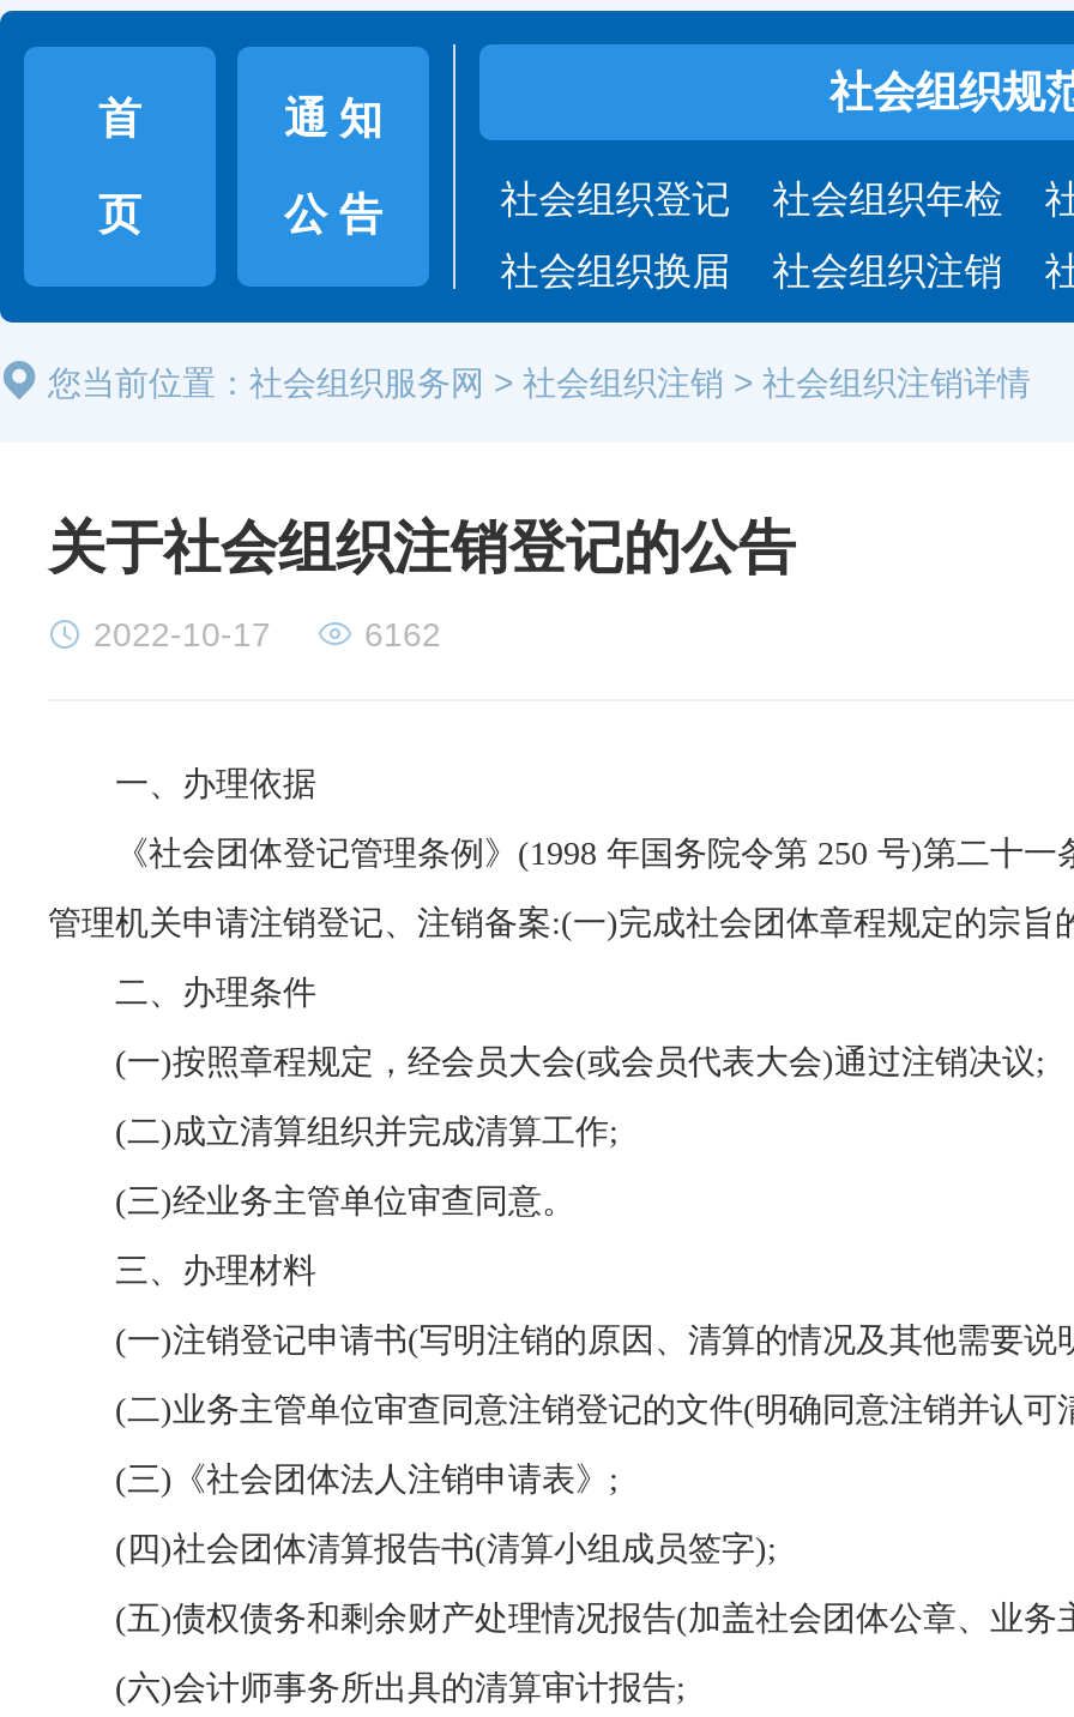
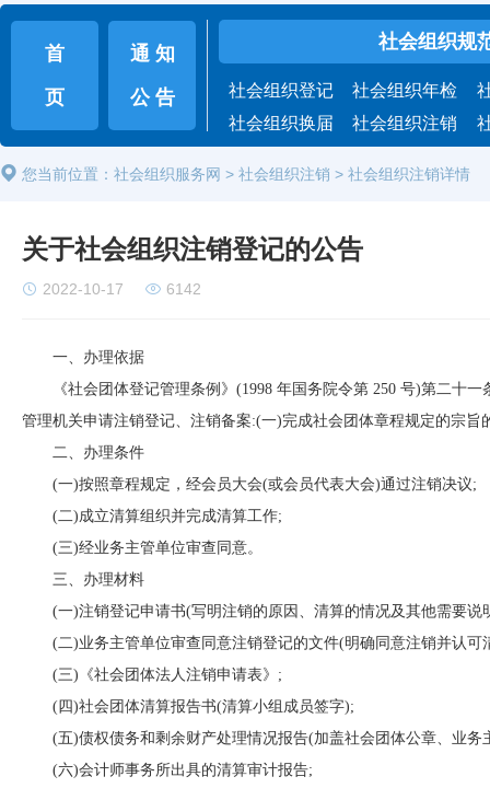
- 6162
+ 6142
